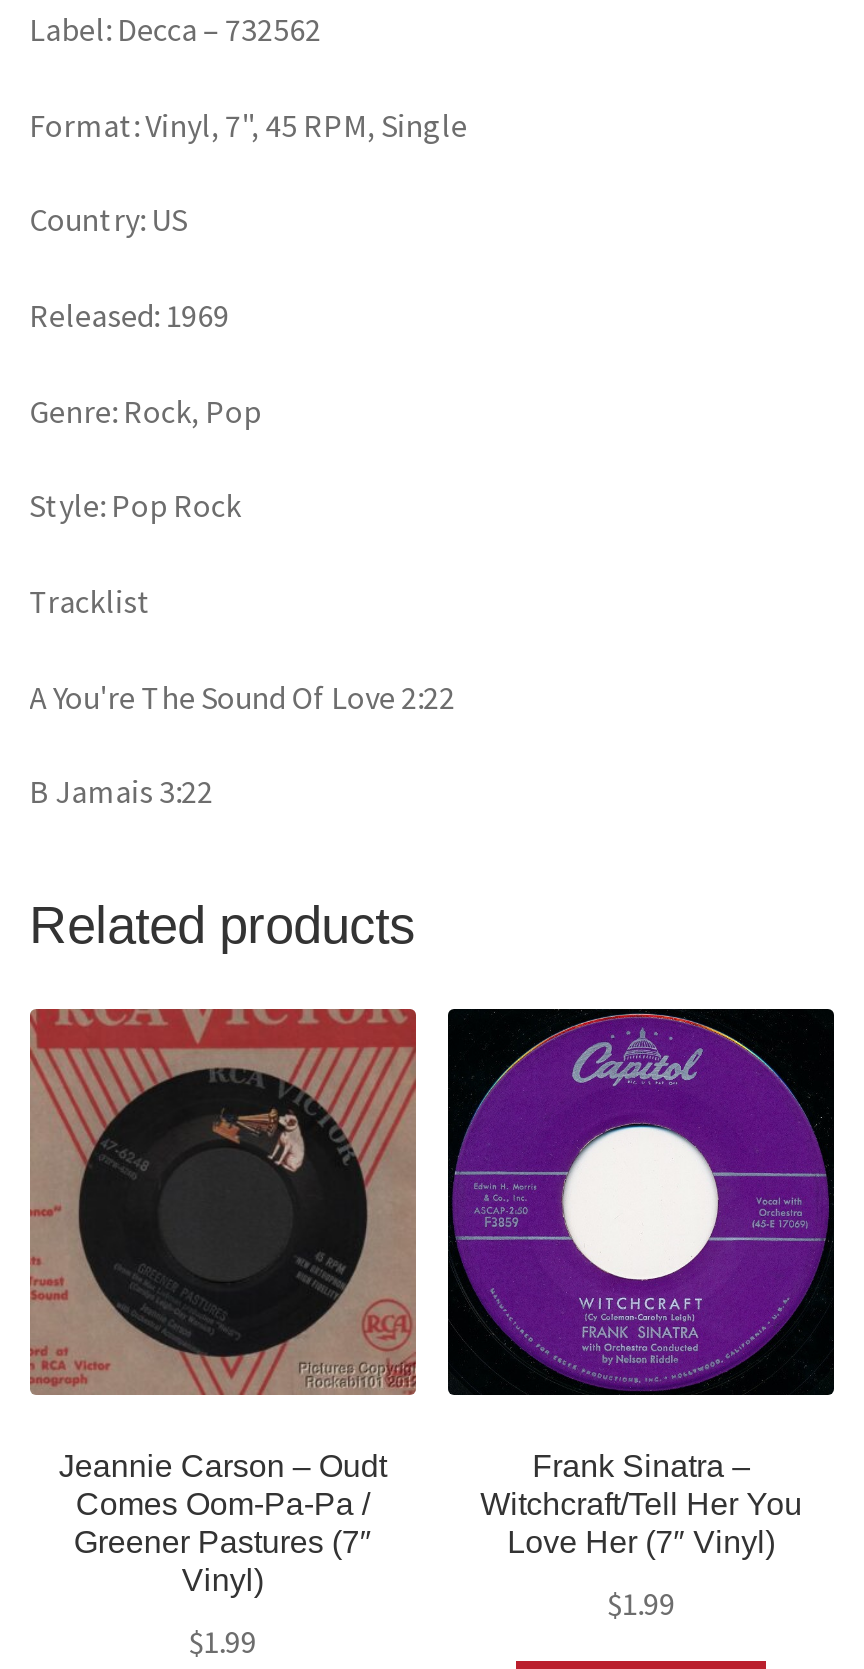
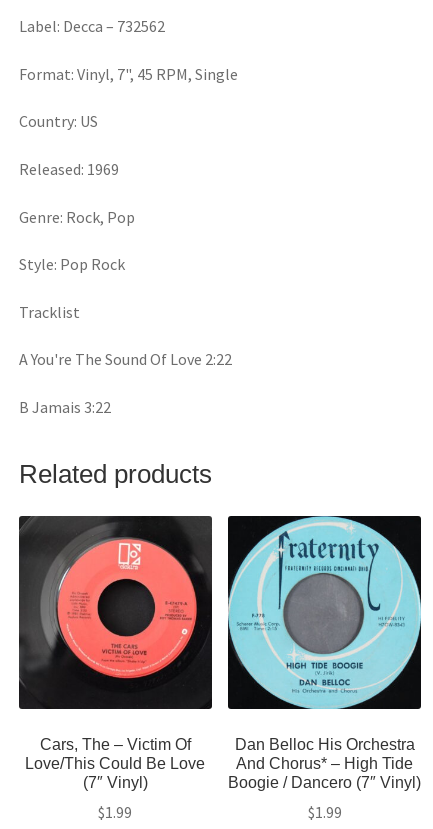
- [image]
- Jeannie Carson – Oudt
- Comes Oom-Pa-Pa /
- Greener Pastures (7″
- Vinyl)
+ [image]
+ Cars, The – Victim Of
+ Love/This Could Be Love
+ (7″ Vinyl)

- [image]
- Frank Sinatra –
- Witchcraft/Tell Her You
- Love Her (7″ Vinyl)
+ [image]
+ Dan Belloc His Orchestra
+ And Chorus* – High Tide
+ Boogie / Dancero (7″ Vinyl)
